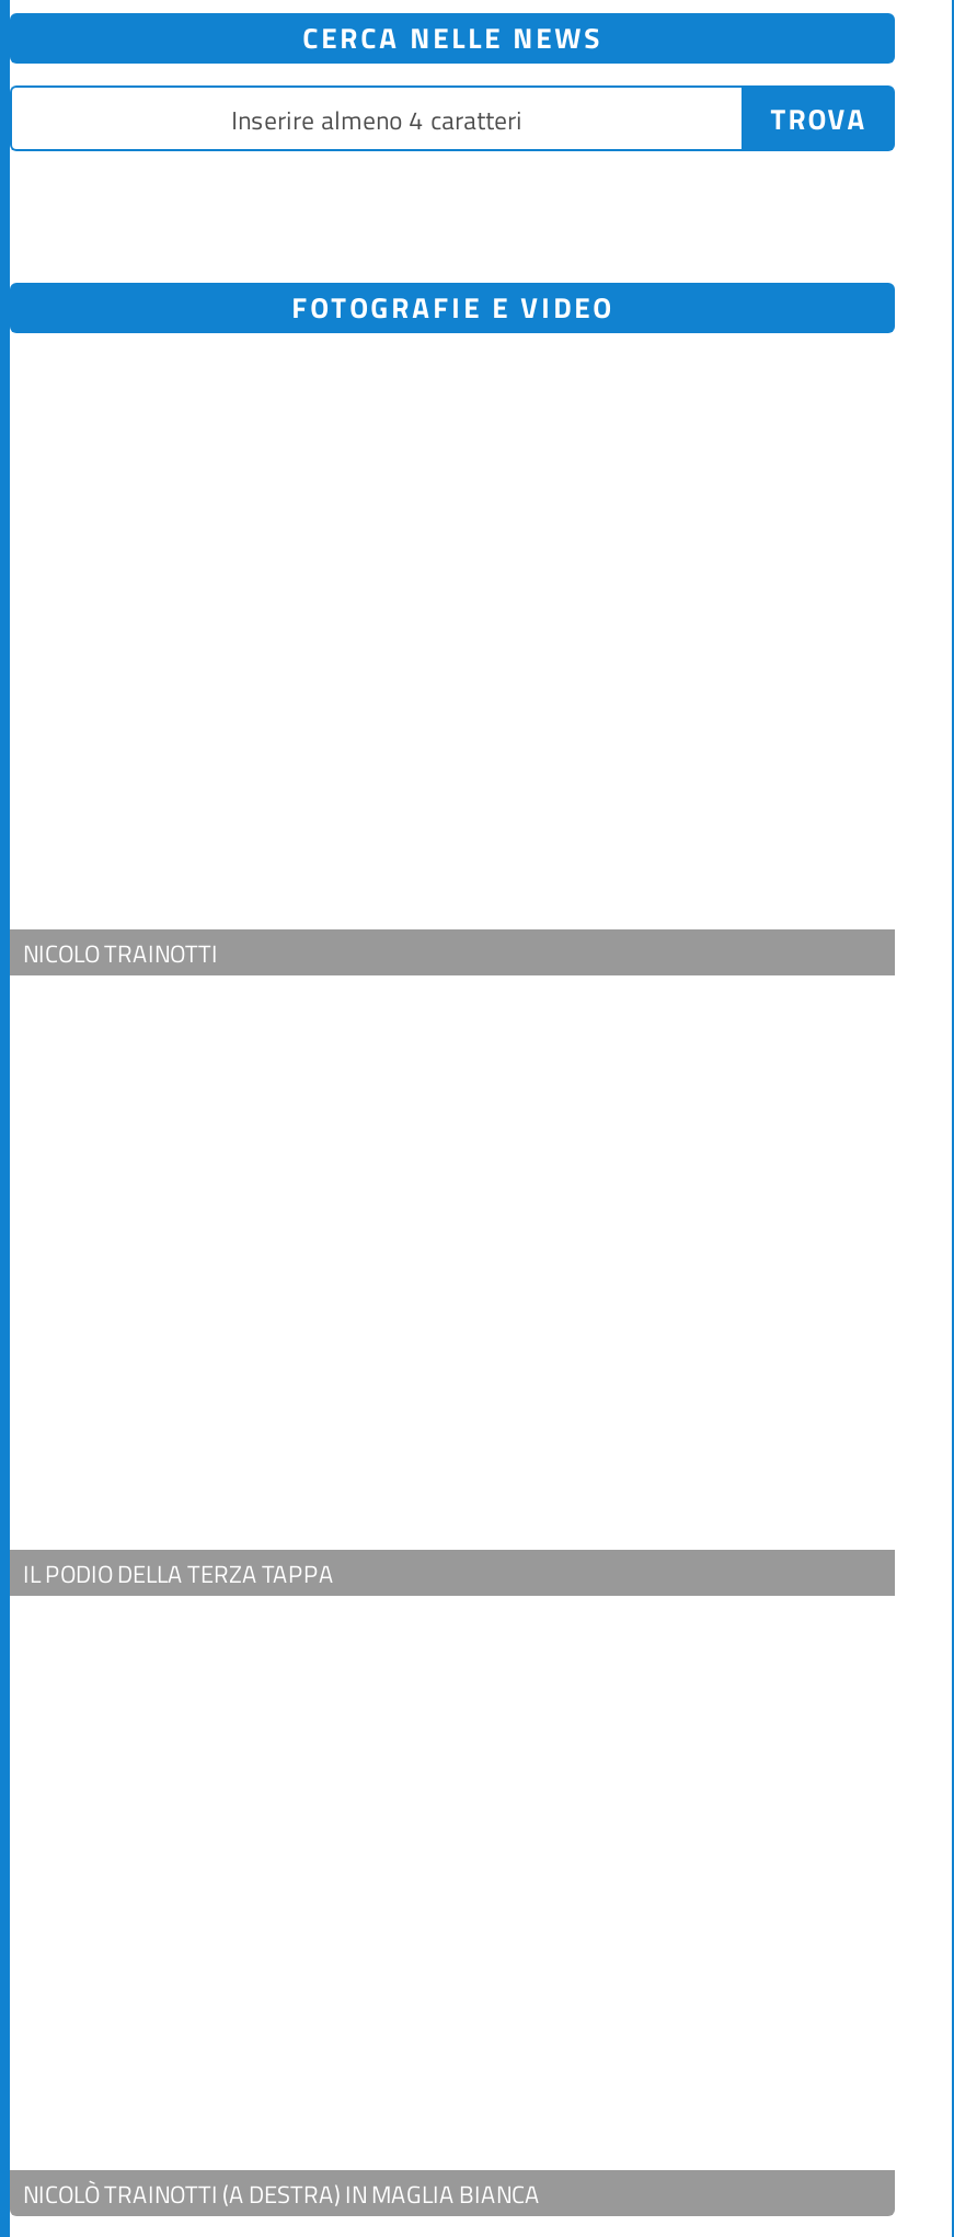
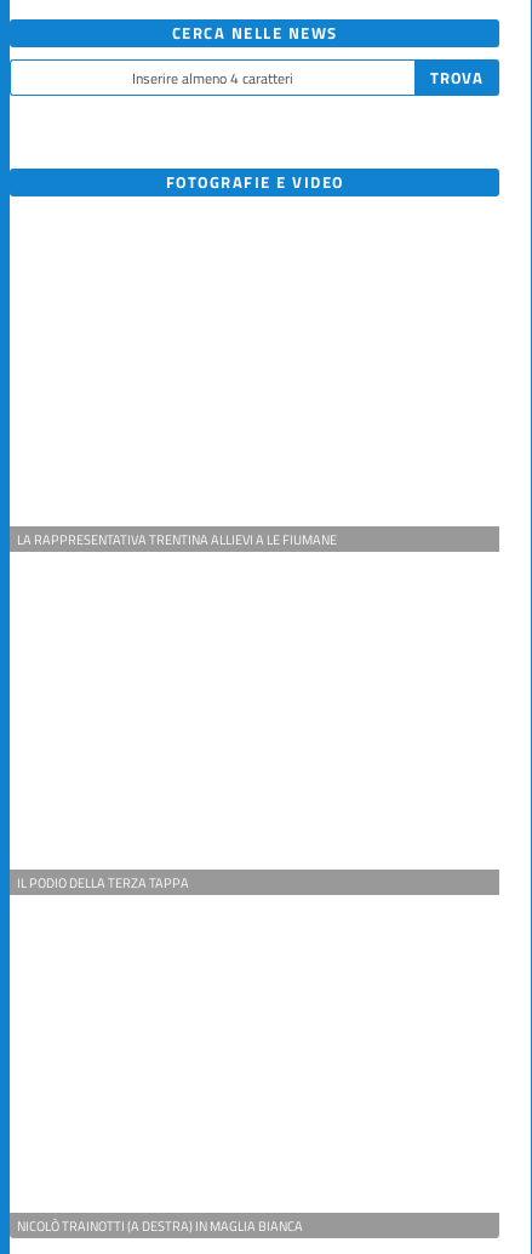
- NICOLO TRAINOTTI
+ LA RAPPRESENTATIVA TRENTINA ALLIEVI A LE FIUMANE
